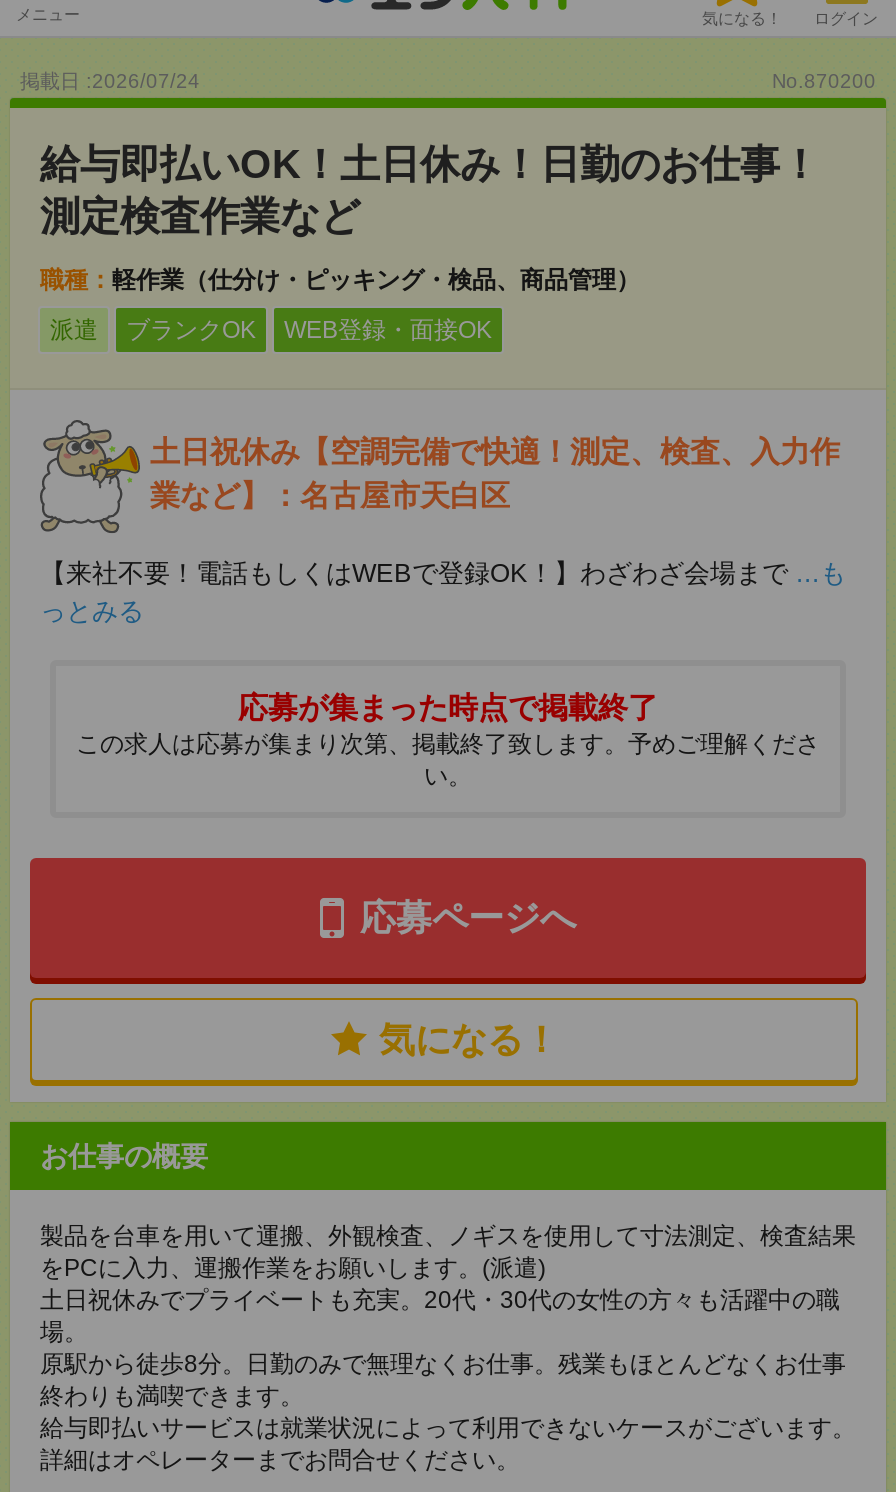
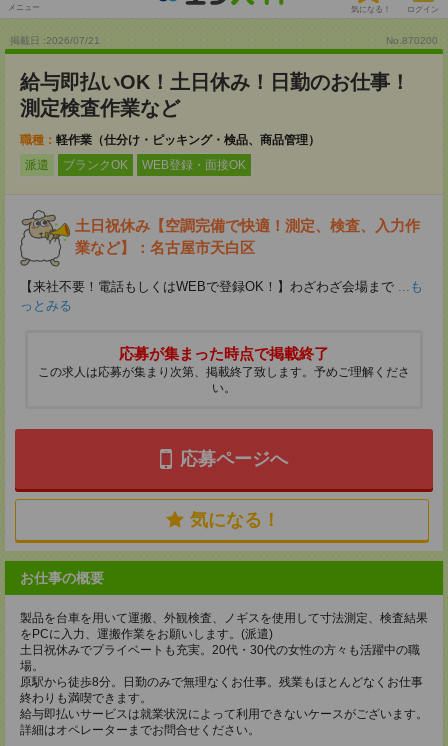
- 掲載日 :2026/07/24
+ 掲載日 :2026/07/21
